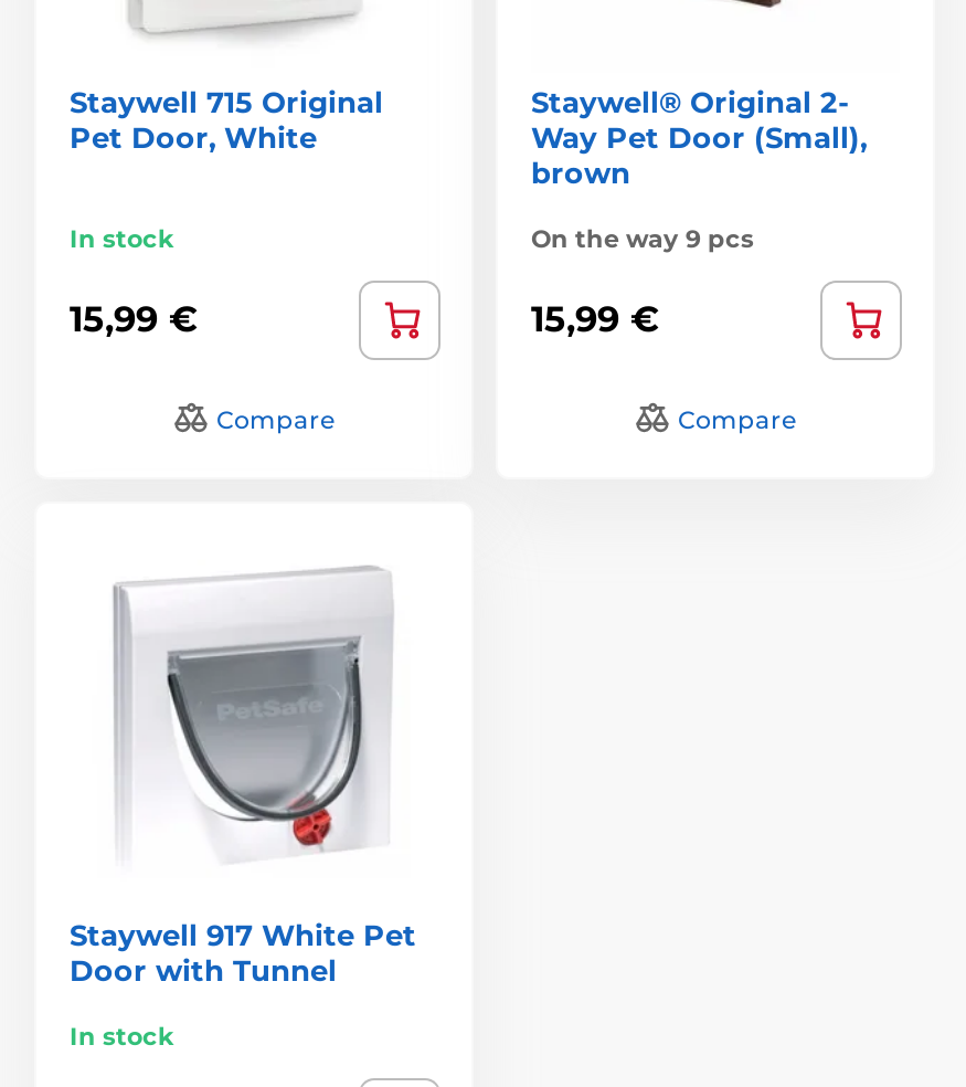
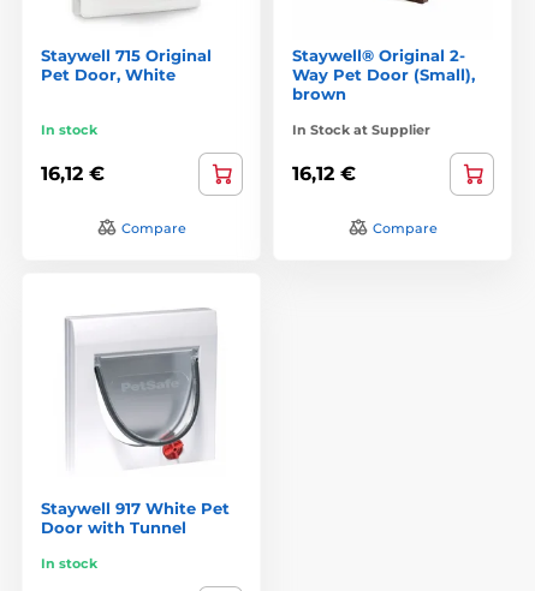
- On the way 9 pcs
+ In Stock at Supplier

- 15,99 €
+ 16,12 €

- 15,99 €
+ 16,12 €
